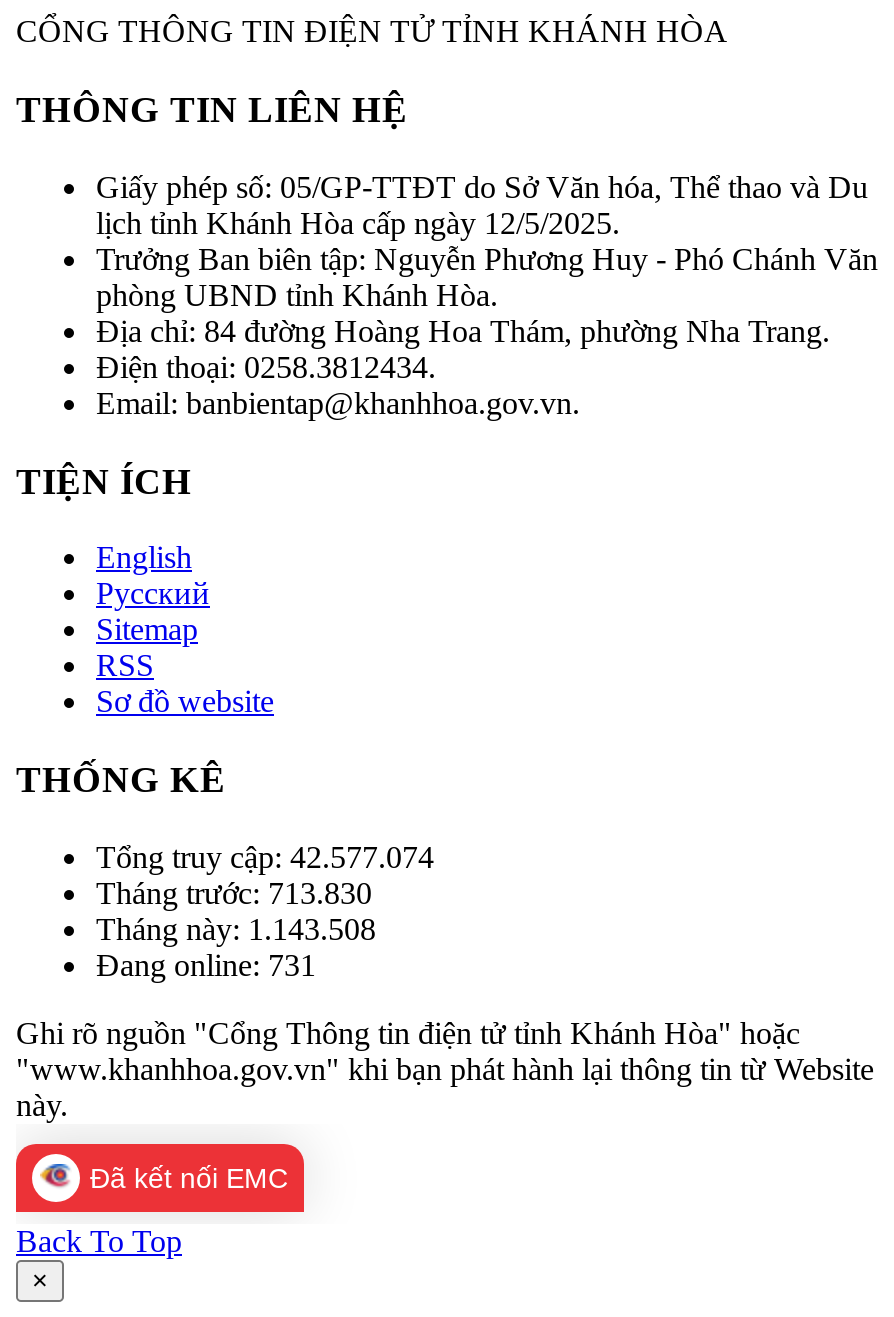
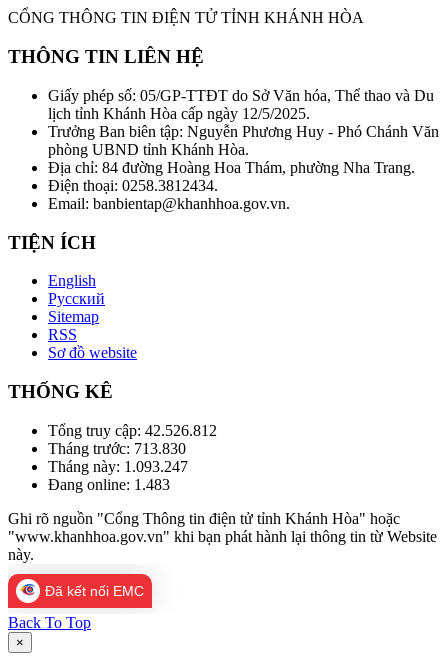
- Tổng truy cập: 42.577.074
+ Tổng truy cập: 42.526.812

- Tháng này: 1.143.508
+ Tháng này: 1.093.247

- Đang online: 731
+ Đang online: 1.483
